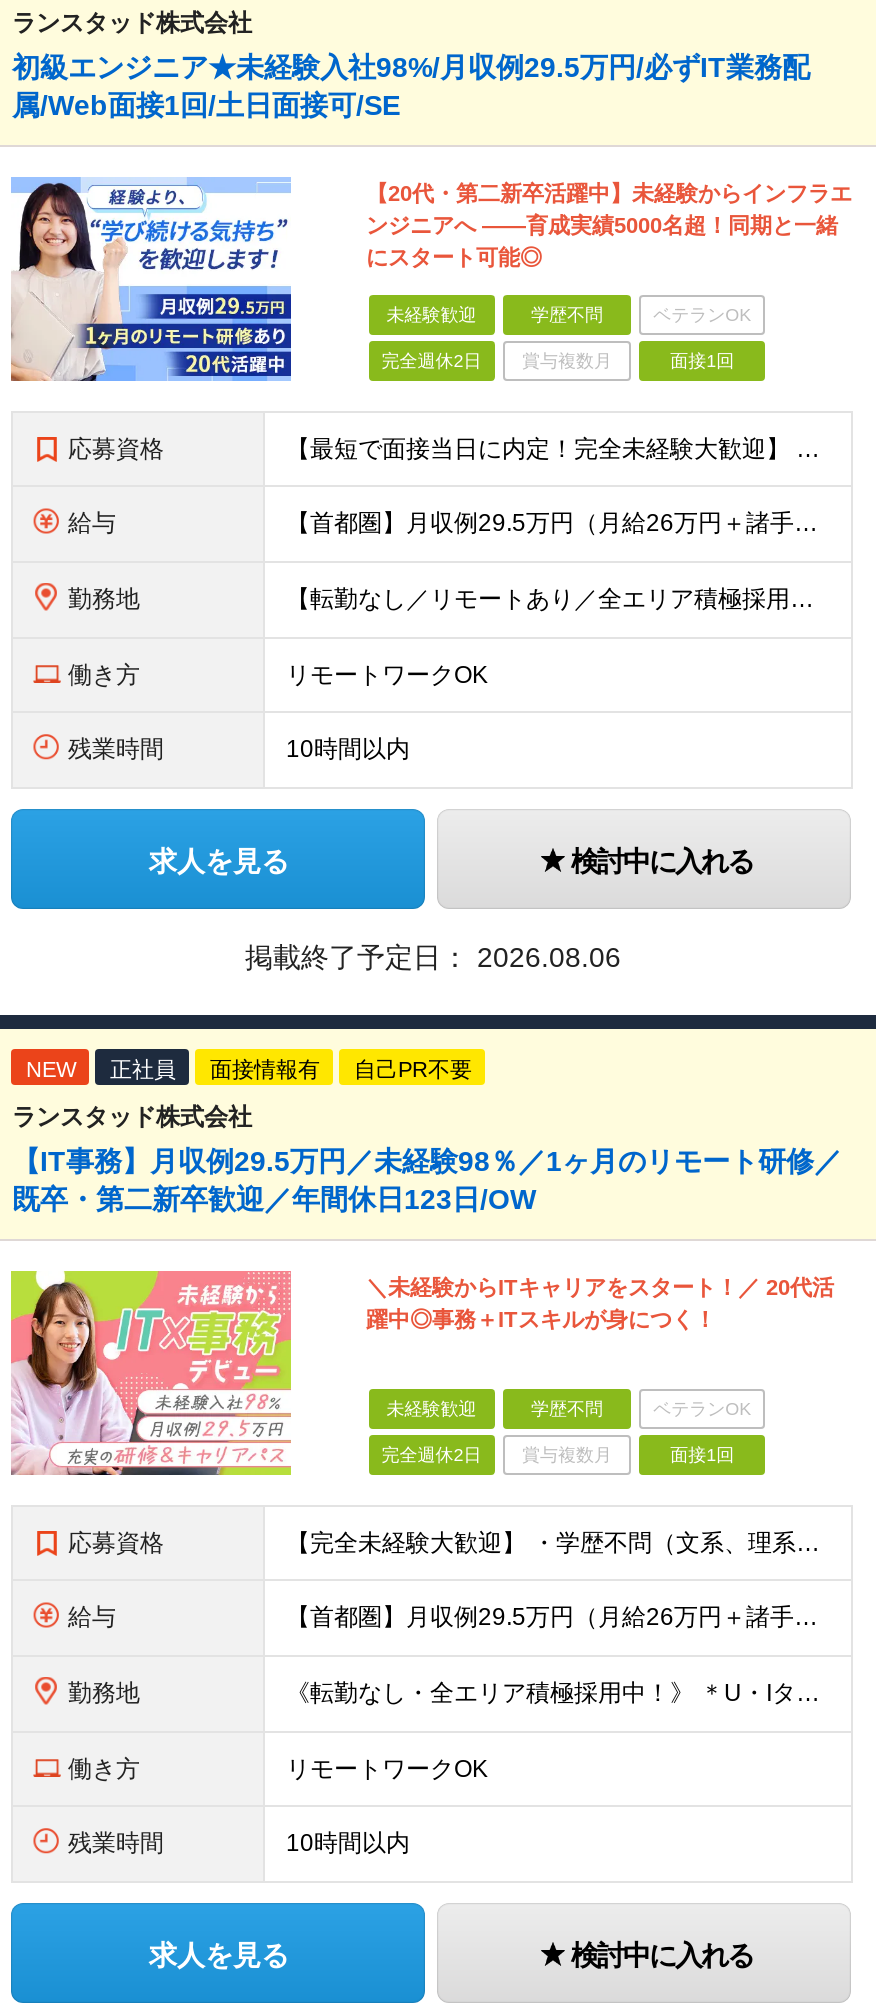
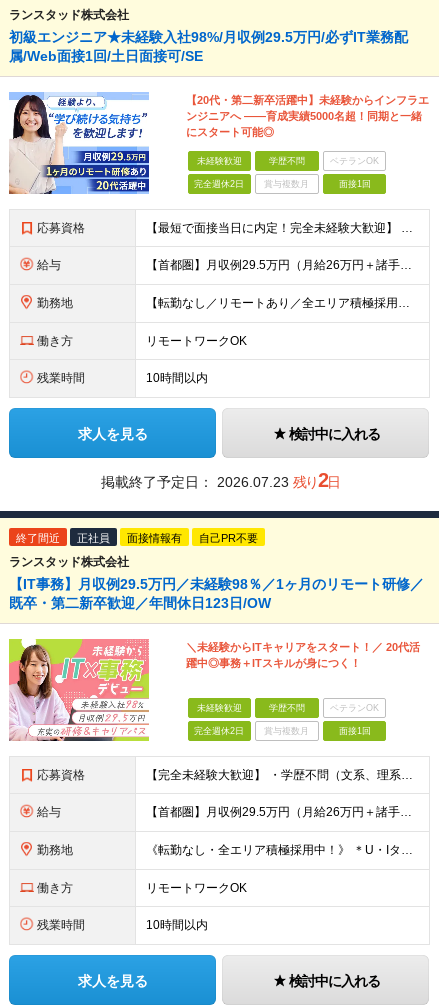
- 掲載終了予定日：2026.08.06
+ 掲載終了予定日：2026.07.23 残り2日

- NEW
+ 終了間近
